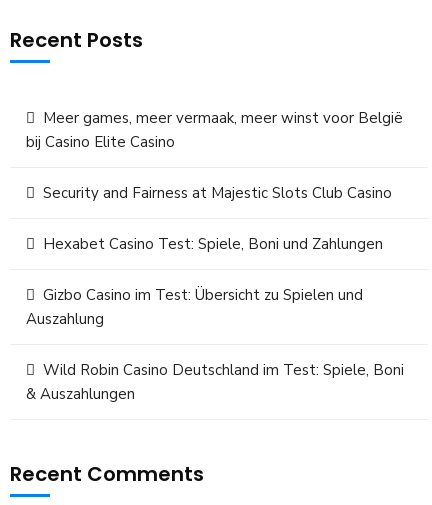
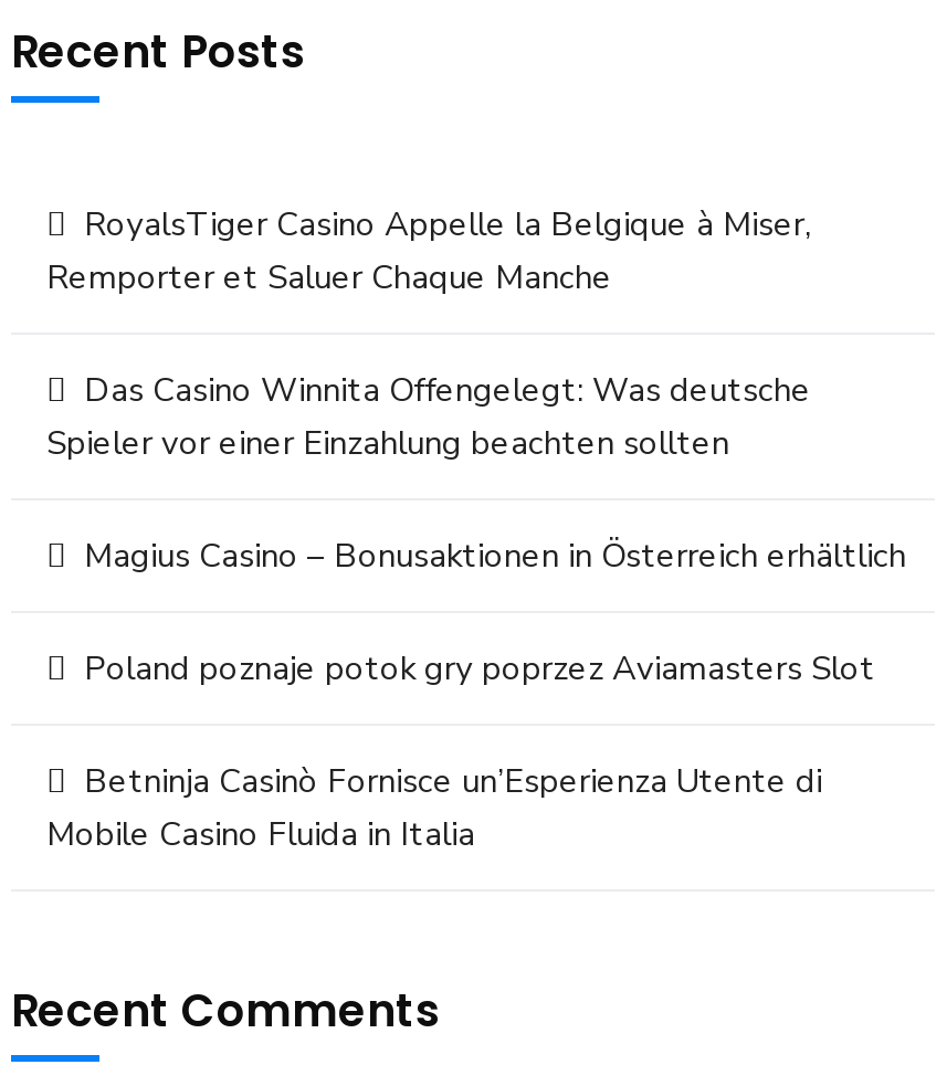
- Meer games, meer vermaak, meer winst voor België
- bij Casino Elite Casino
+ RoyalsTiger Casino Appelle la Belgique à Miser,
+ Remporter et Saluer Chaque Manche

- Security and Fairness at Majestic Slots Club Casino
+ Das Casino Winnita Offengelegt: Was deutsche
+ Spieler vor einer Einzahlung beachten sollten

- Hexabet Casino Test: Spiele, Boni und Zahlungen
+ Magius Casino – Bonusaktionen in Österreich erhältlich

- Gizbo Casino im Test: Übersicht zu Spielen und
- Auszahlung
+ Poland poznaje potok gry poprzez Aviamasters Slot

- Wild Robin Casino Deutschland im Test: Spiele, Boni
- & Auszahlungen
+ Betninja Casinò Fornisce un’Esperienza Utente di
+ Mobile Casino Fluida in Italia
